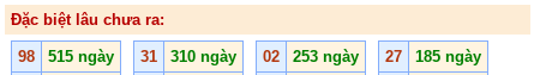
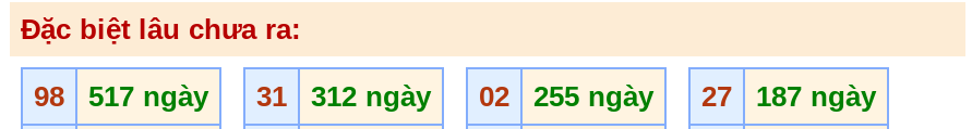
- 515 ngày
+ 517 ngày

- 310 ngày
+ 312 ngày

- 253 ngày
+ 255 ngày

- 185 ngày
+ 187 ngày
